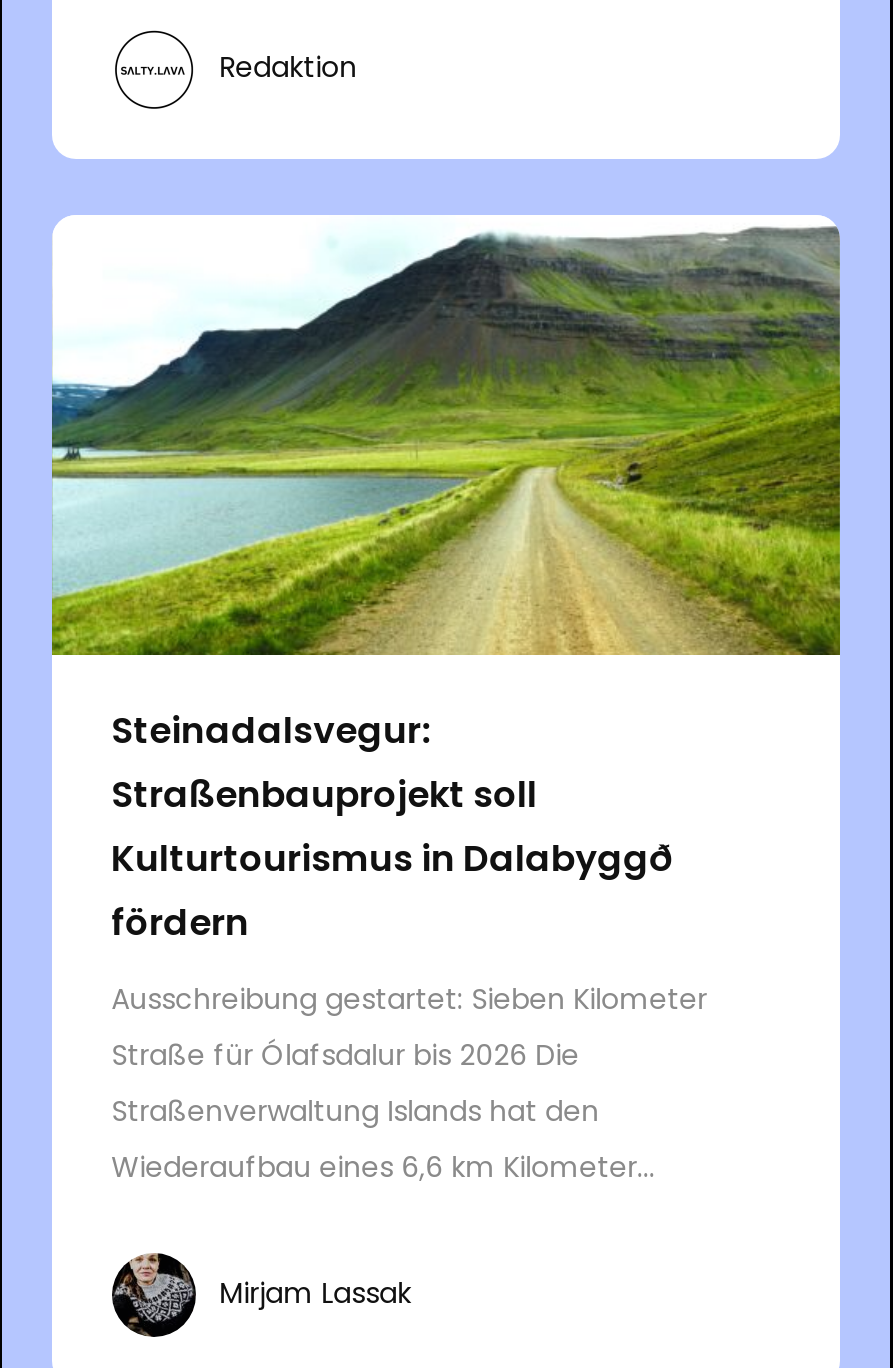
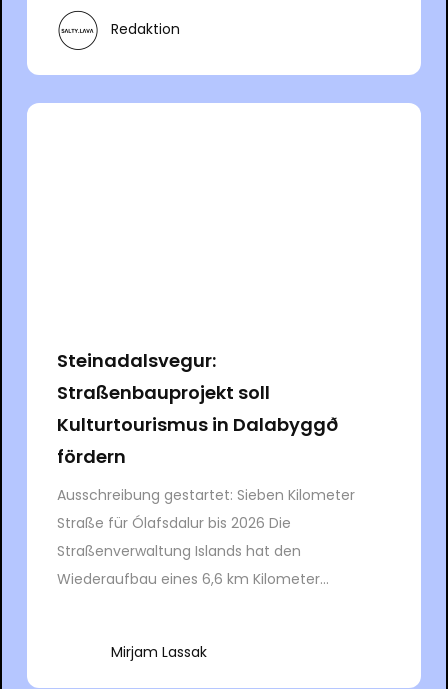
- [image]

- [image]
